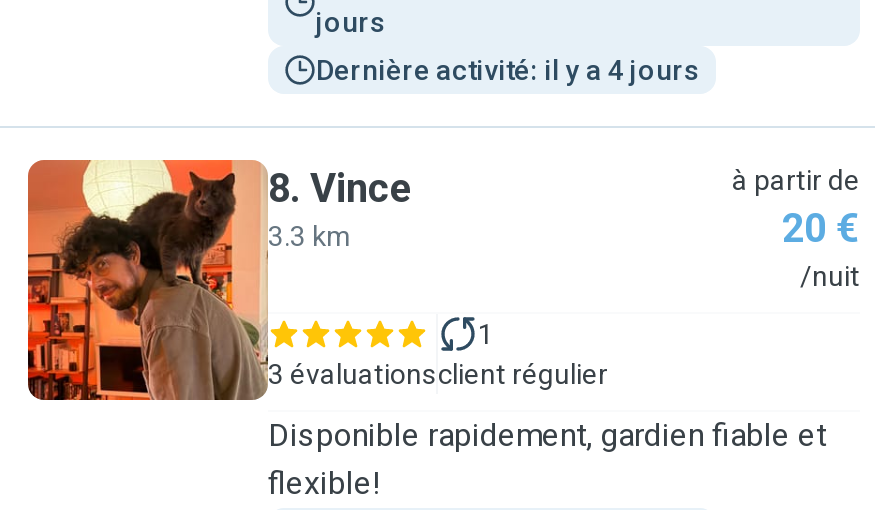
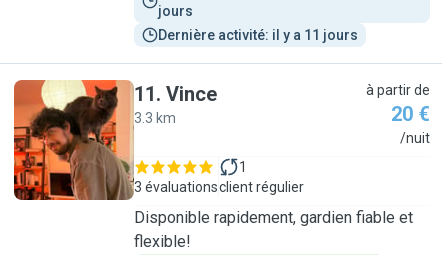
- Dernière activité: il y a 4 jours
+ Dernière activité: il y a 11 jours

- 8. Vince
+ 11. Vince
